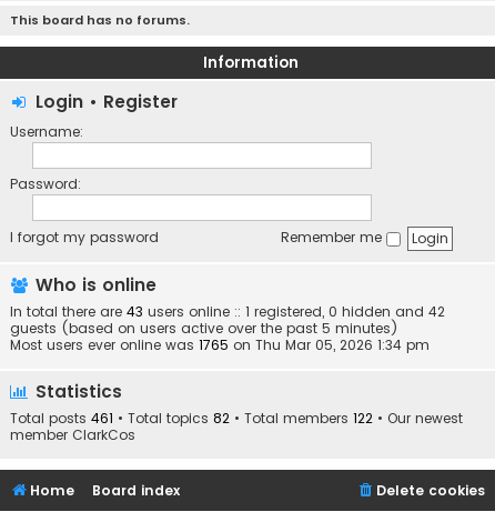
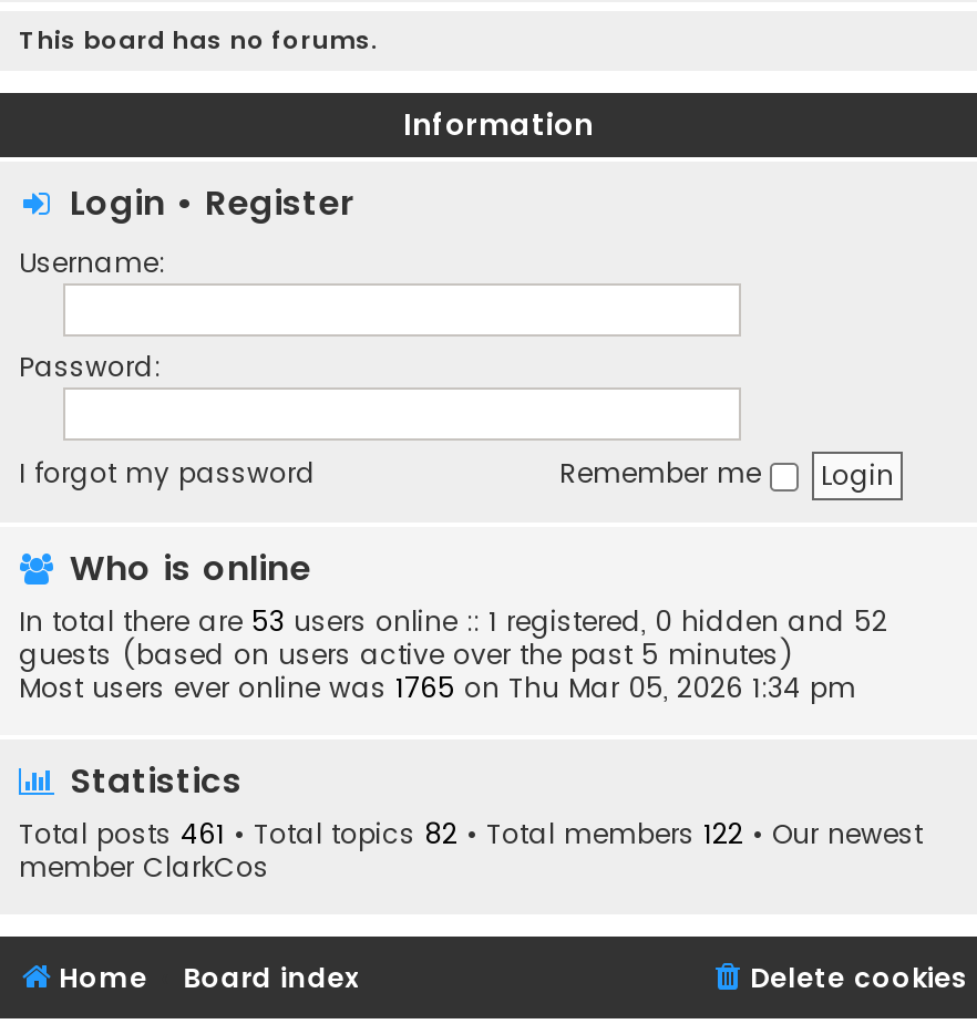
- In total there are 43 users online :: 1 registered, 0 hidden and 42
+ In total there are 53 users online :: 1 registered, 0 hidden and 52
